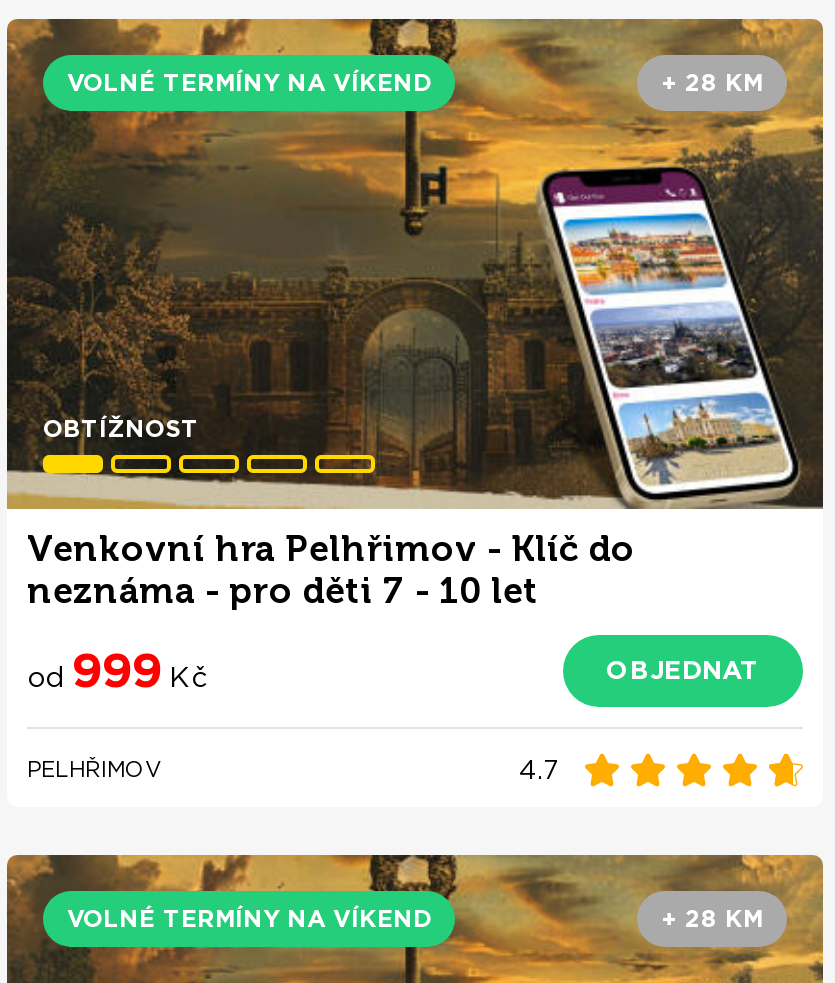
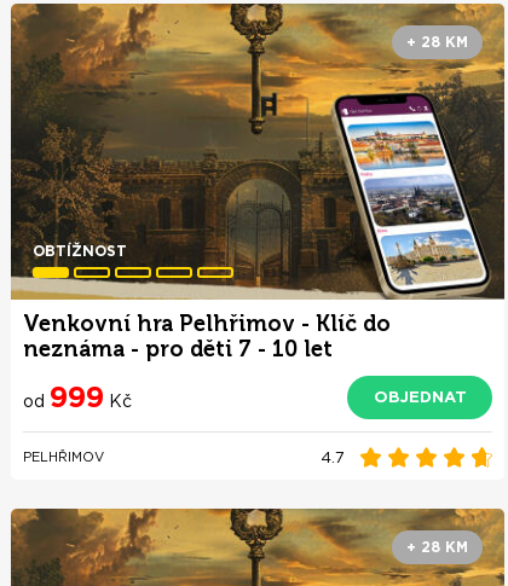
- VOLNÉ TERMÍNY NA VÍKEND

- VOLNÉ TERMÍNY NA VÍKEND
